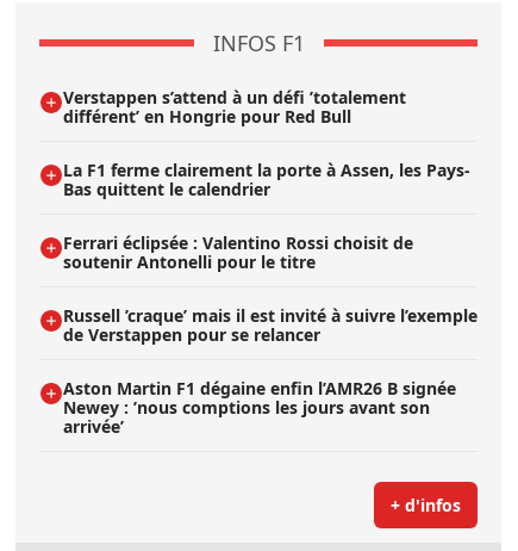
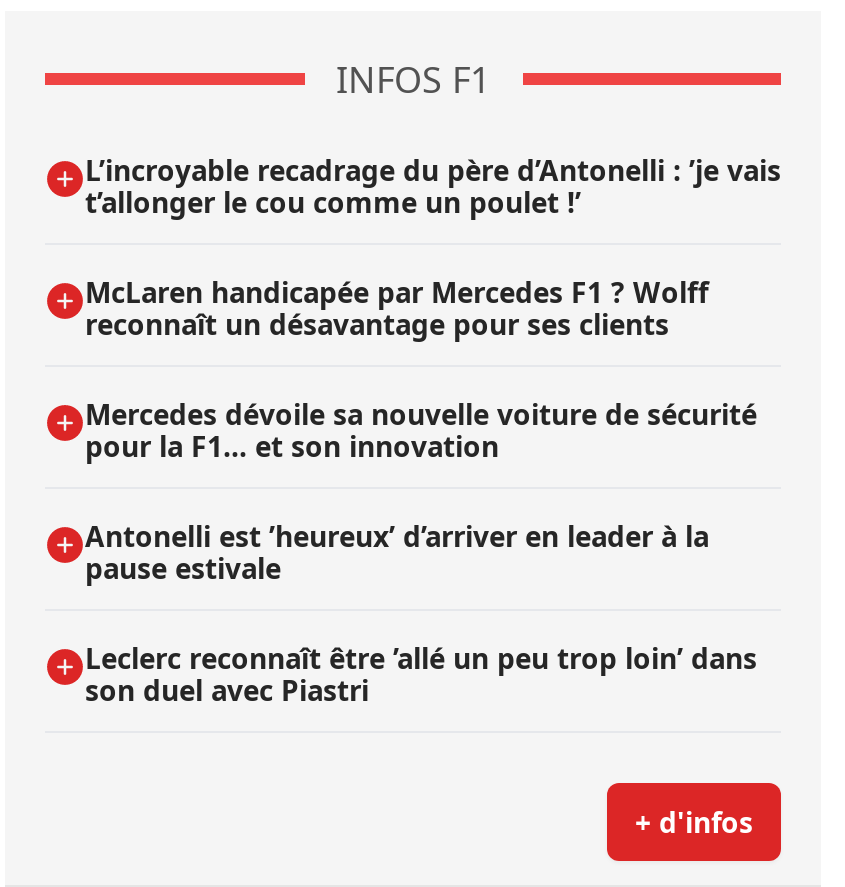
- Verstappen s’attend à un défi ’totalement
- différent’ en Hongrie pour Red Bull
+ L’incroyable recadrage du père d’Antonelli : ’je vais
+ t’allonger le cou comme un poulet !’

- La F1 ferme clairement la porte à Assen, les Pays-
- Bas quittent le calendrier
+ McLaren handicapée par Mercedes F1 ? Wolff
+ reconnaît un désavantage pour ses clients

- Ferrari éclipsée : Valentino Rossi choisit de
- soutenir Antonelli pour le titre
+ Mercedes dévoile sa nouvelle voiture de sécurité
+ pour la F1... et son innovation

- Russell ’craque’ mais il est invité à suivre l’exemple
- de Verstappen pour se relancer
+ Antonelli est ’heureux’ d’arriver en leader à la
+ pause estivale

- Aston Martin F1 dégaine enfin l’AMR26 B signée
- Newey : ’nous comptions les jours avant son
- arrivée’
+ Leclerc reconnaît être ’allé un peu trop loin’ dans
+ son duel avec Piastri
